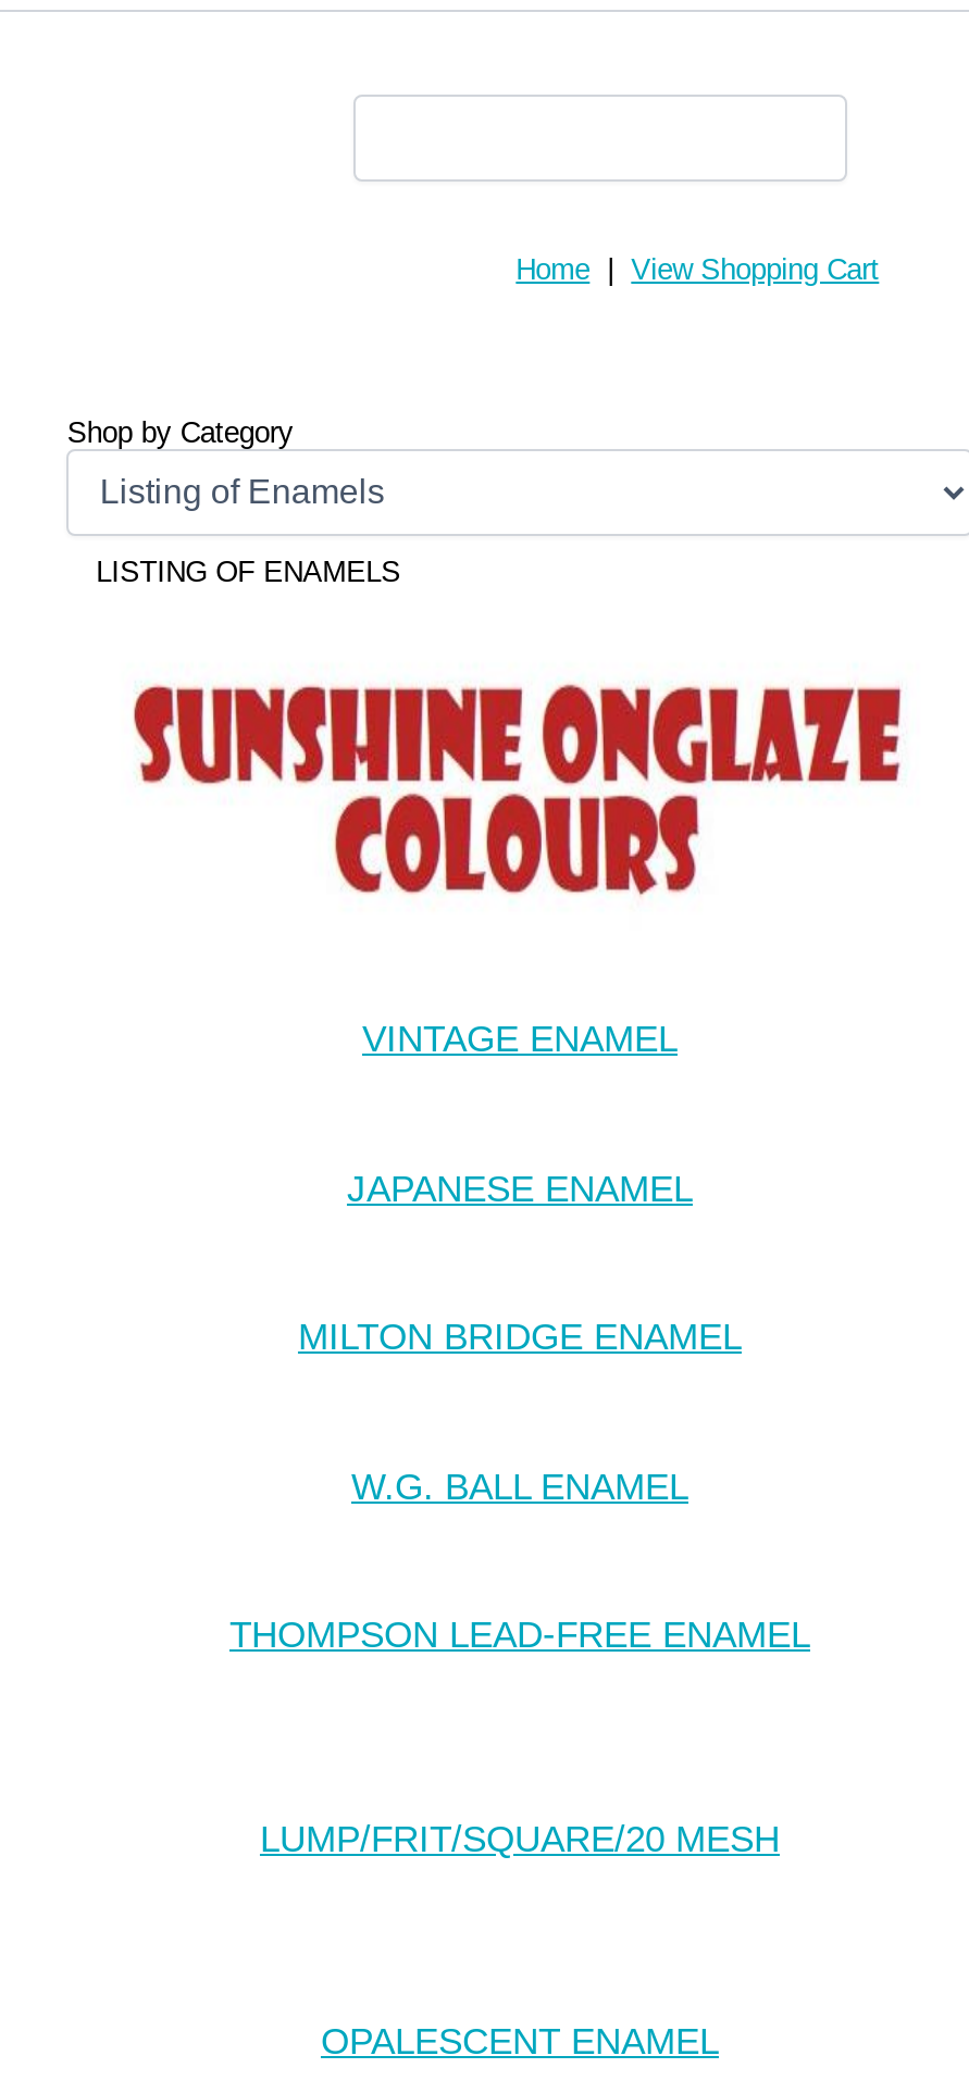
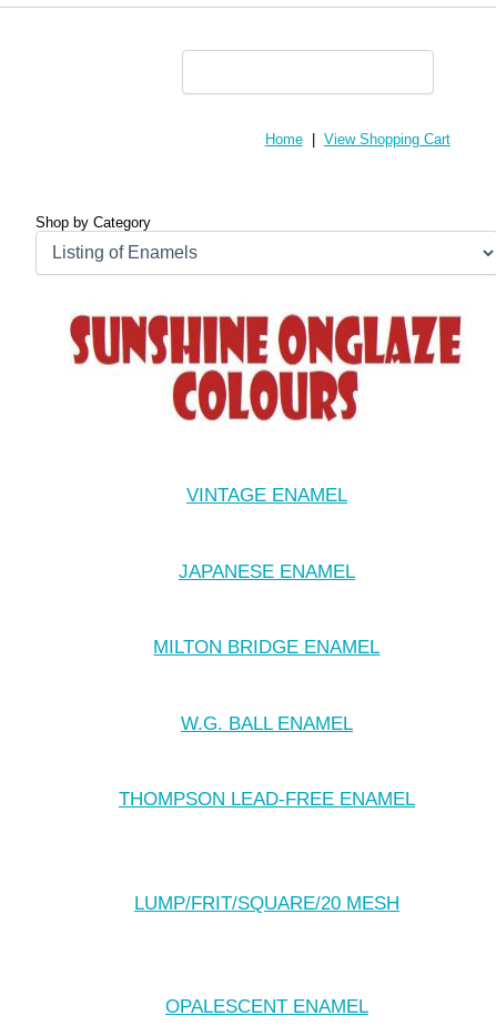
- LISTING OF ENAMELS
